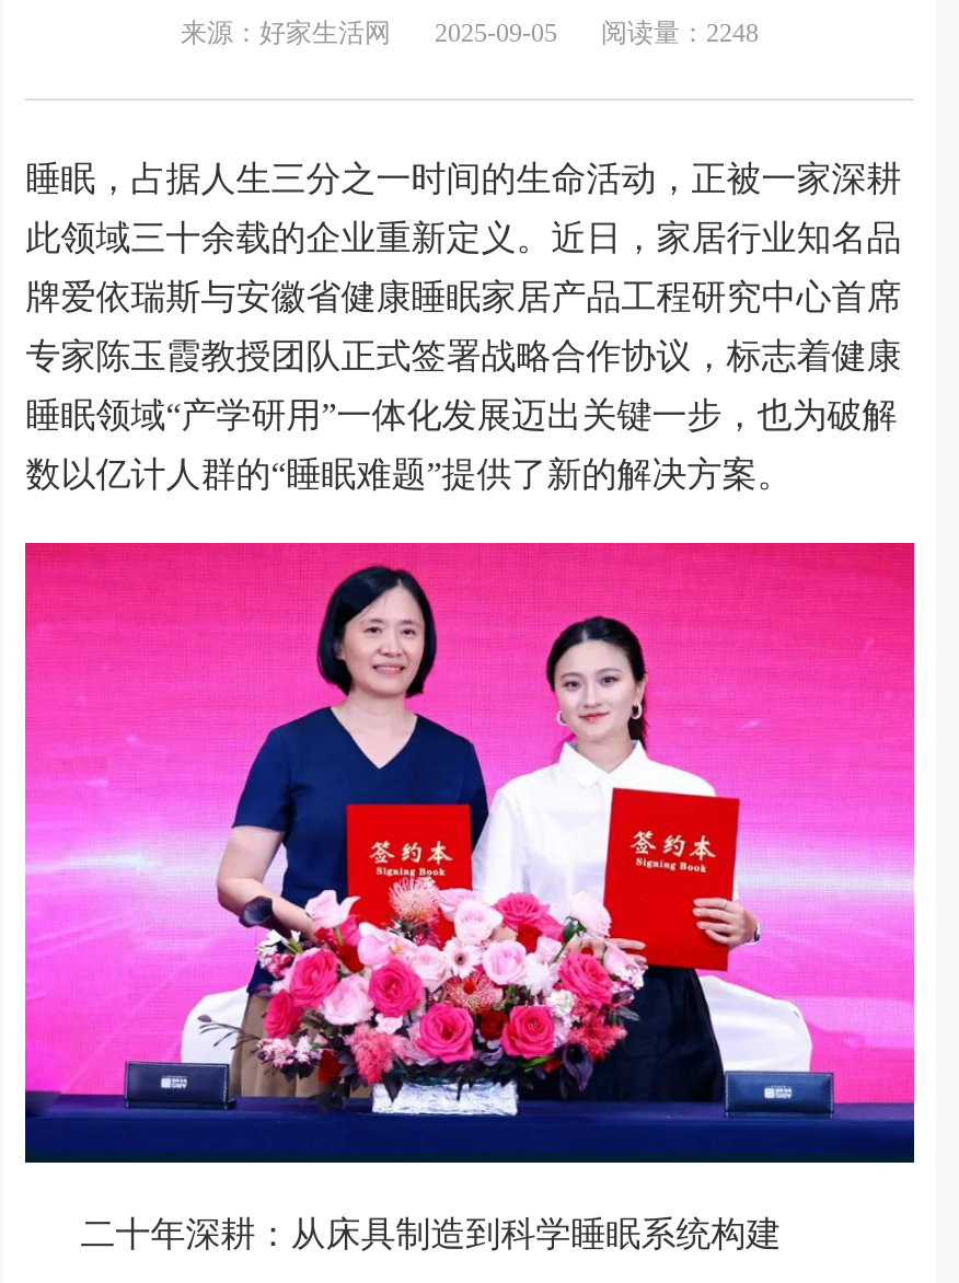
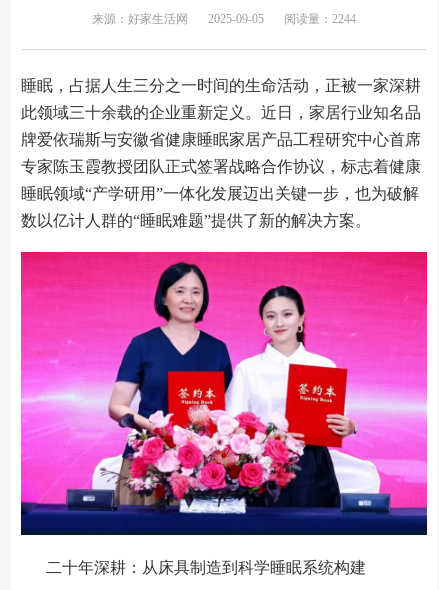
- 来源：好家生活网 2025-09-05 阅读量：2248
+ 来源：好家生活网 2025-09-05 阅读量：2244
